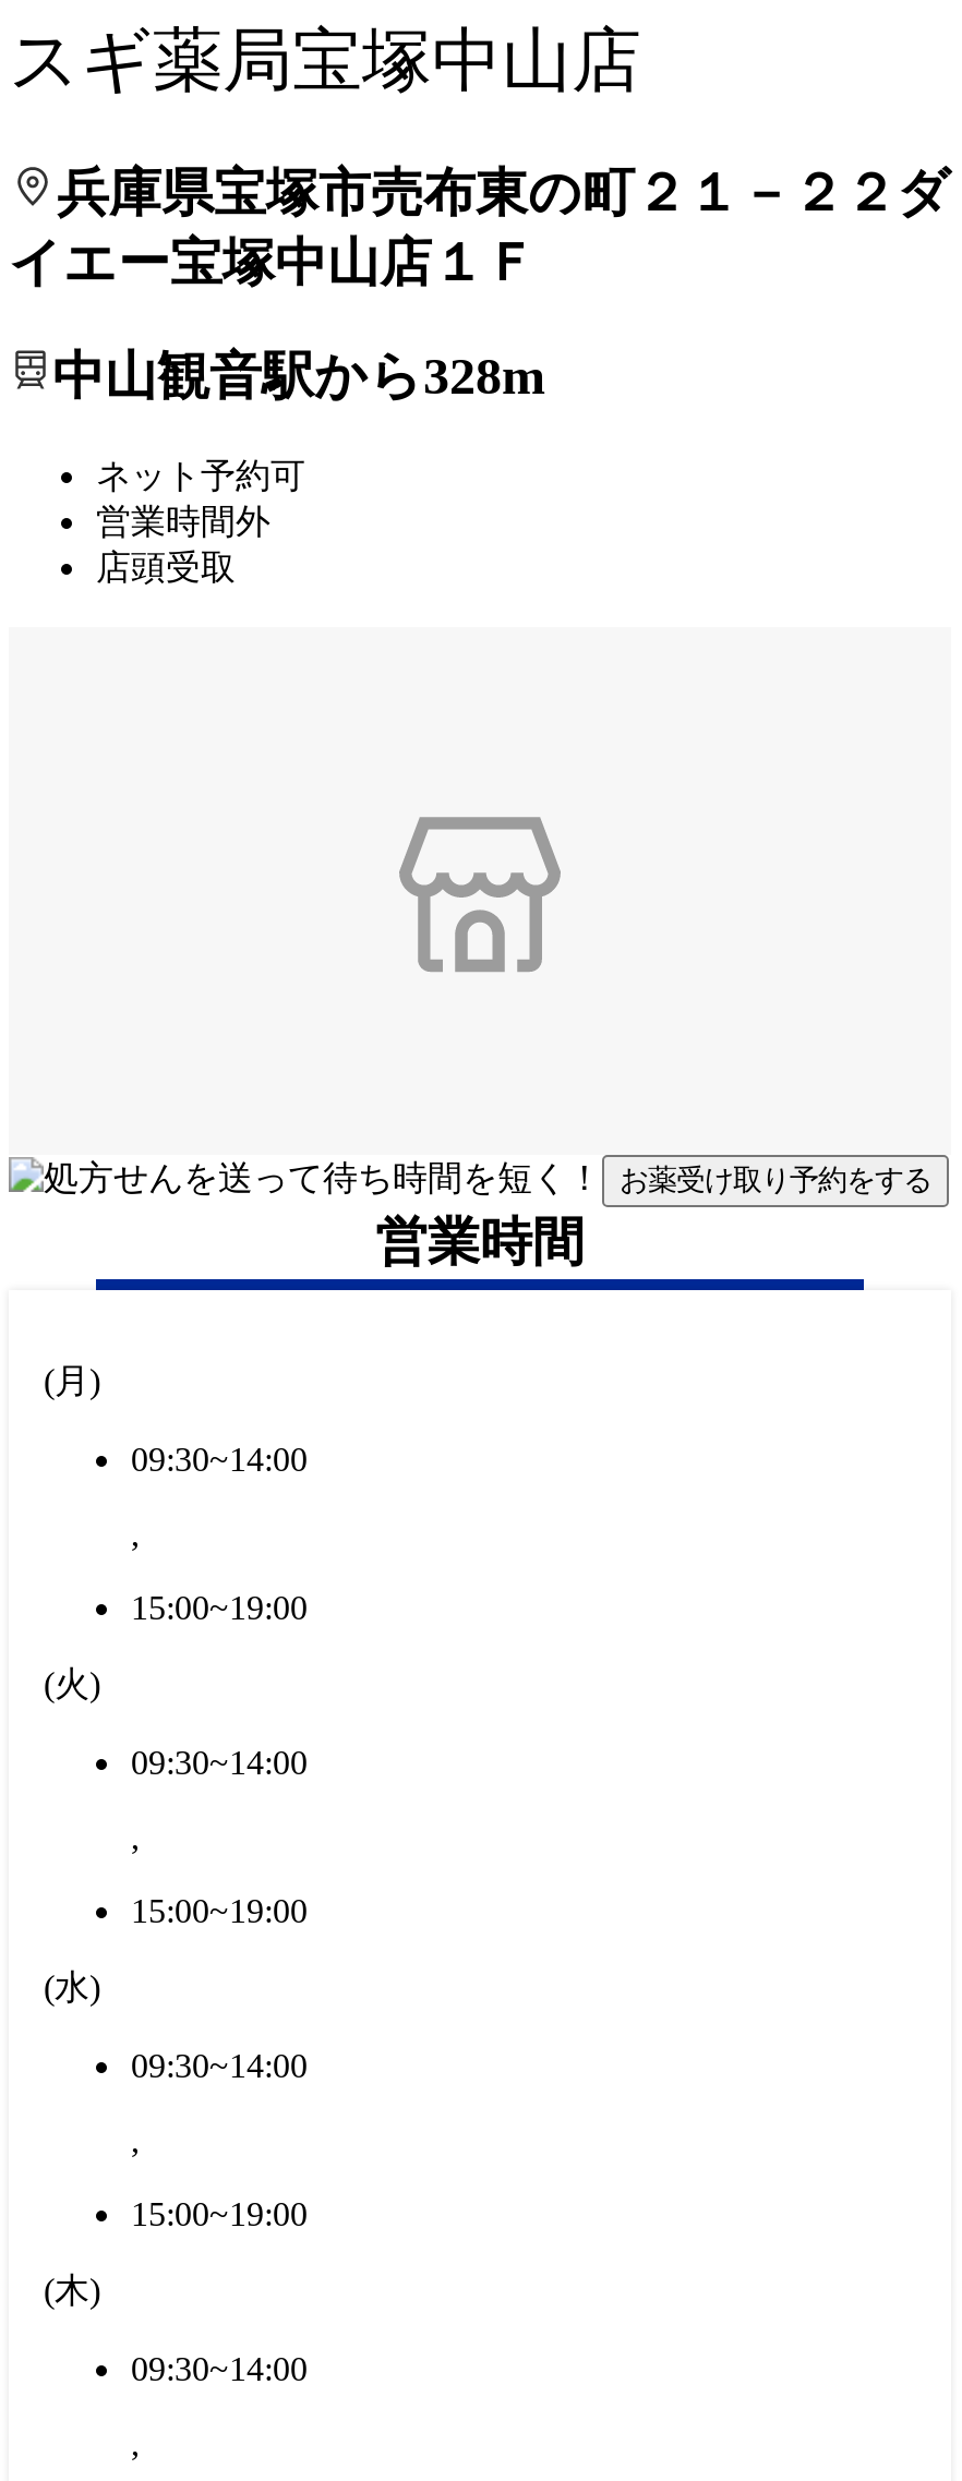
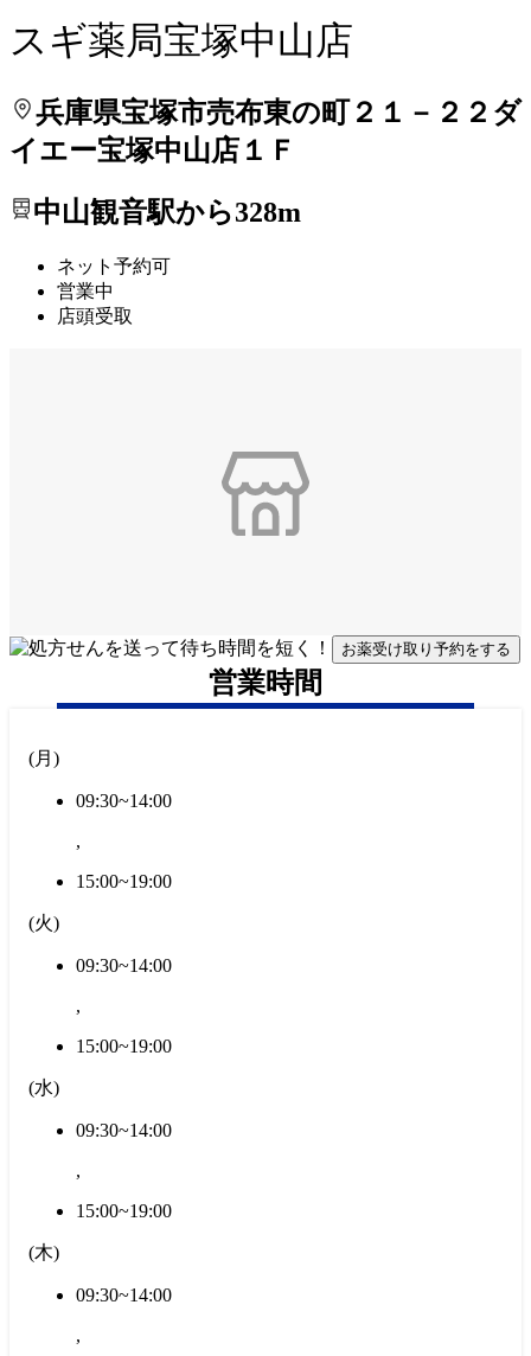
- 営業時間外
+ 営業中
